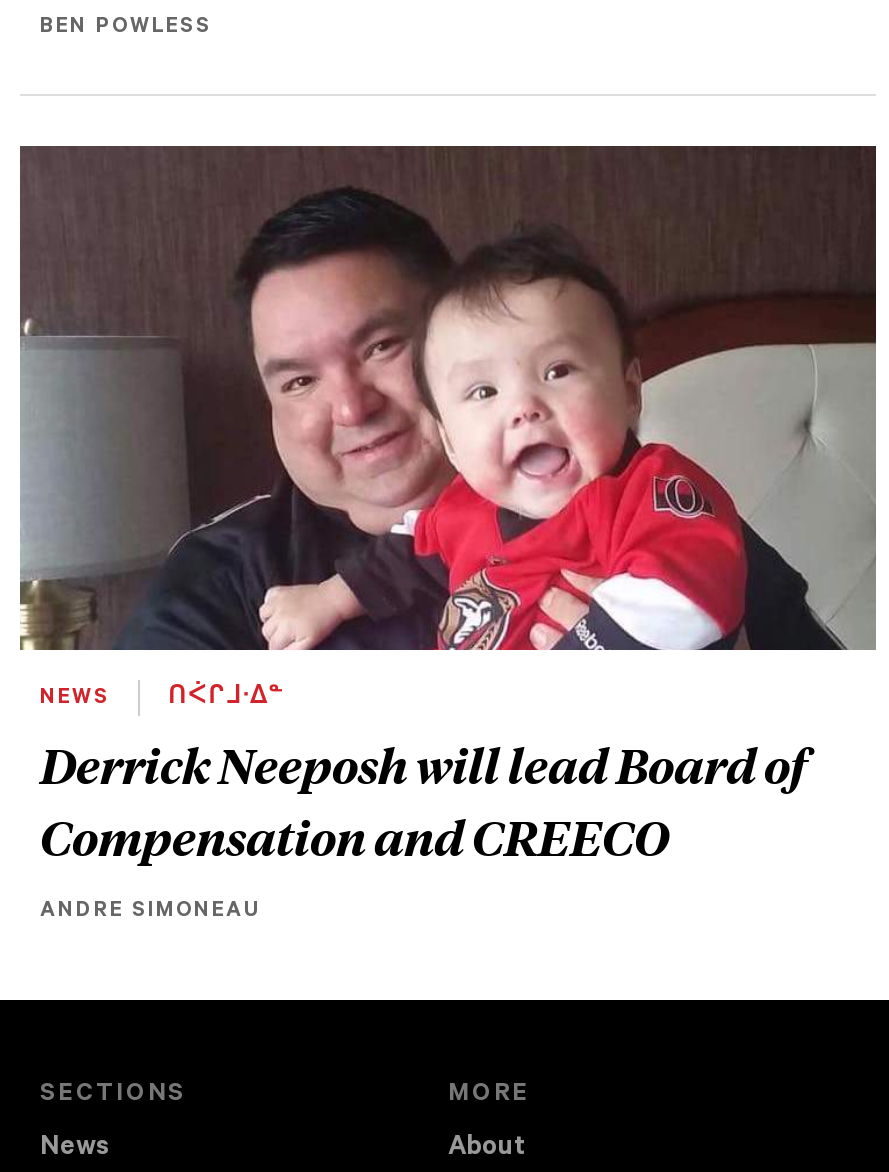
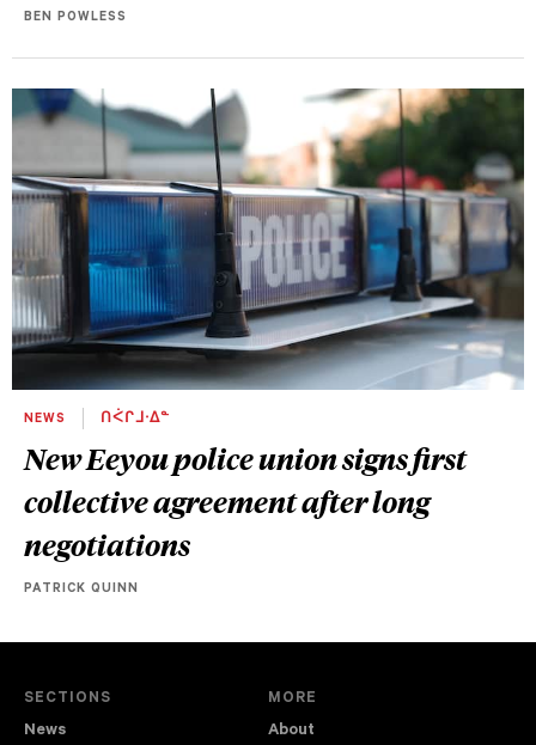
- [image]
- Derrick Neeposh will lead Board of
- Compensation and CREECO
+ [image]
+ New Eeyou police union signs first
+ collective agreement after long
+ negotiations

- ANDRE SIMONEAU
+ PATRICK QUINN
